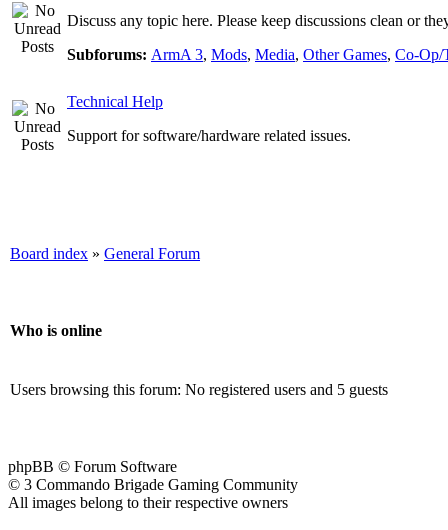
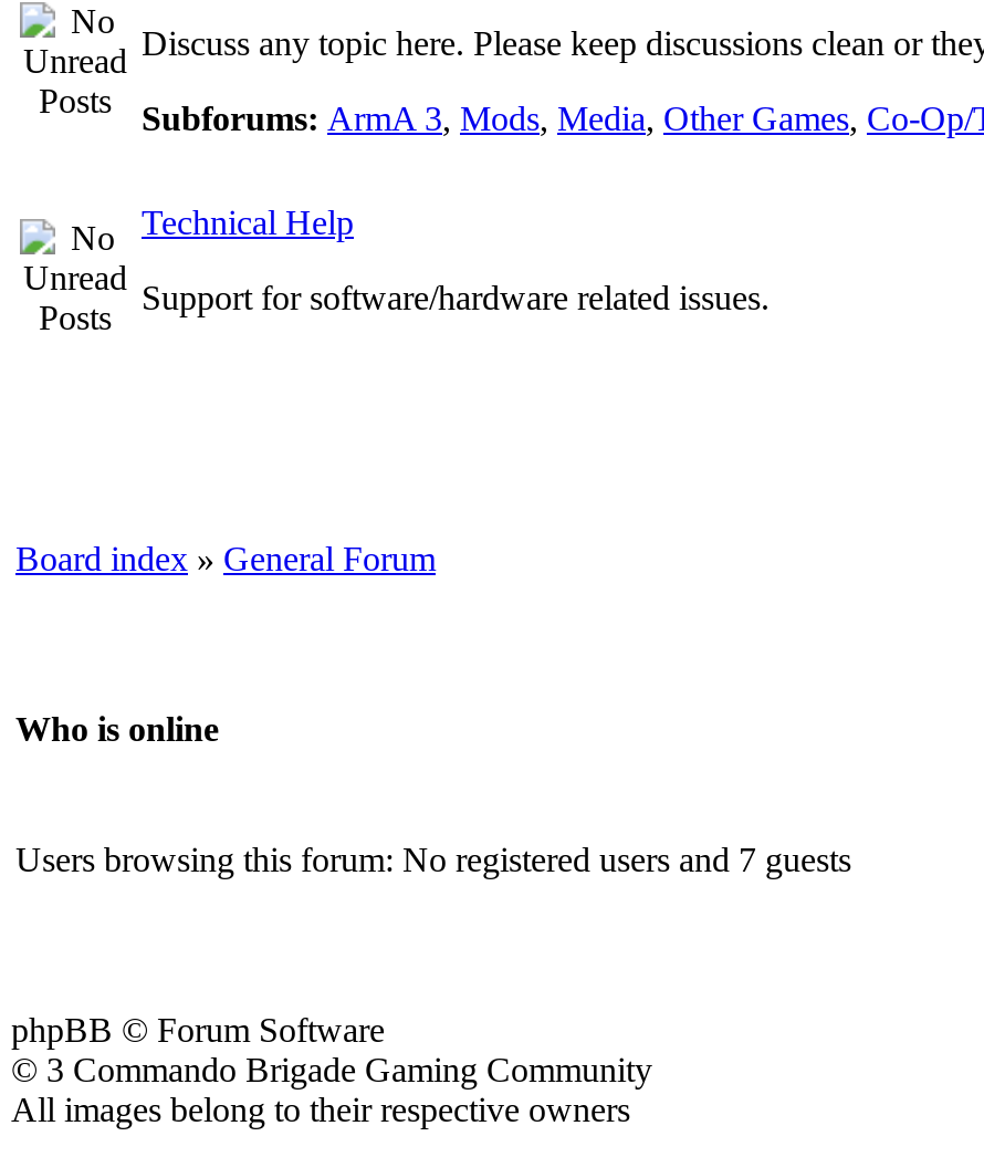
- Users browsing this forum: No registered users and 5 guests
+ Users browsing this forum: No registered users and 7 guests
